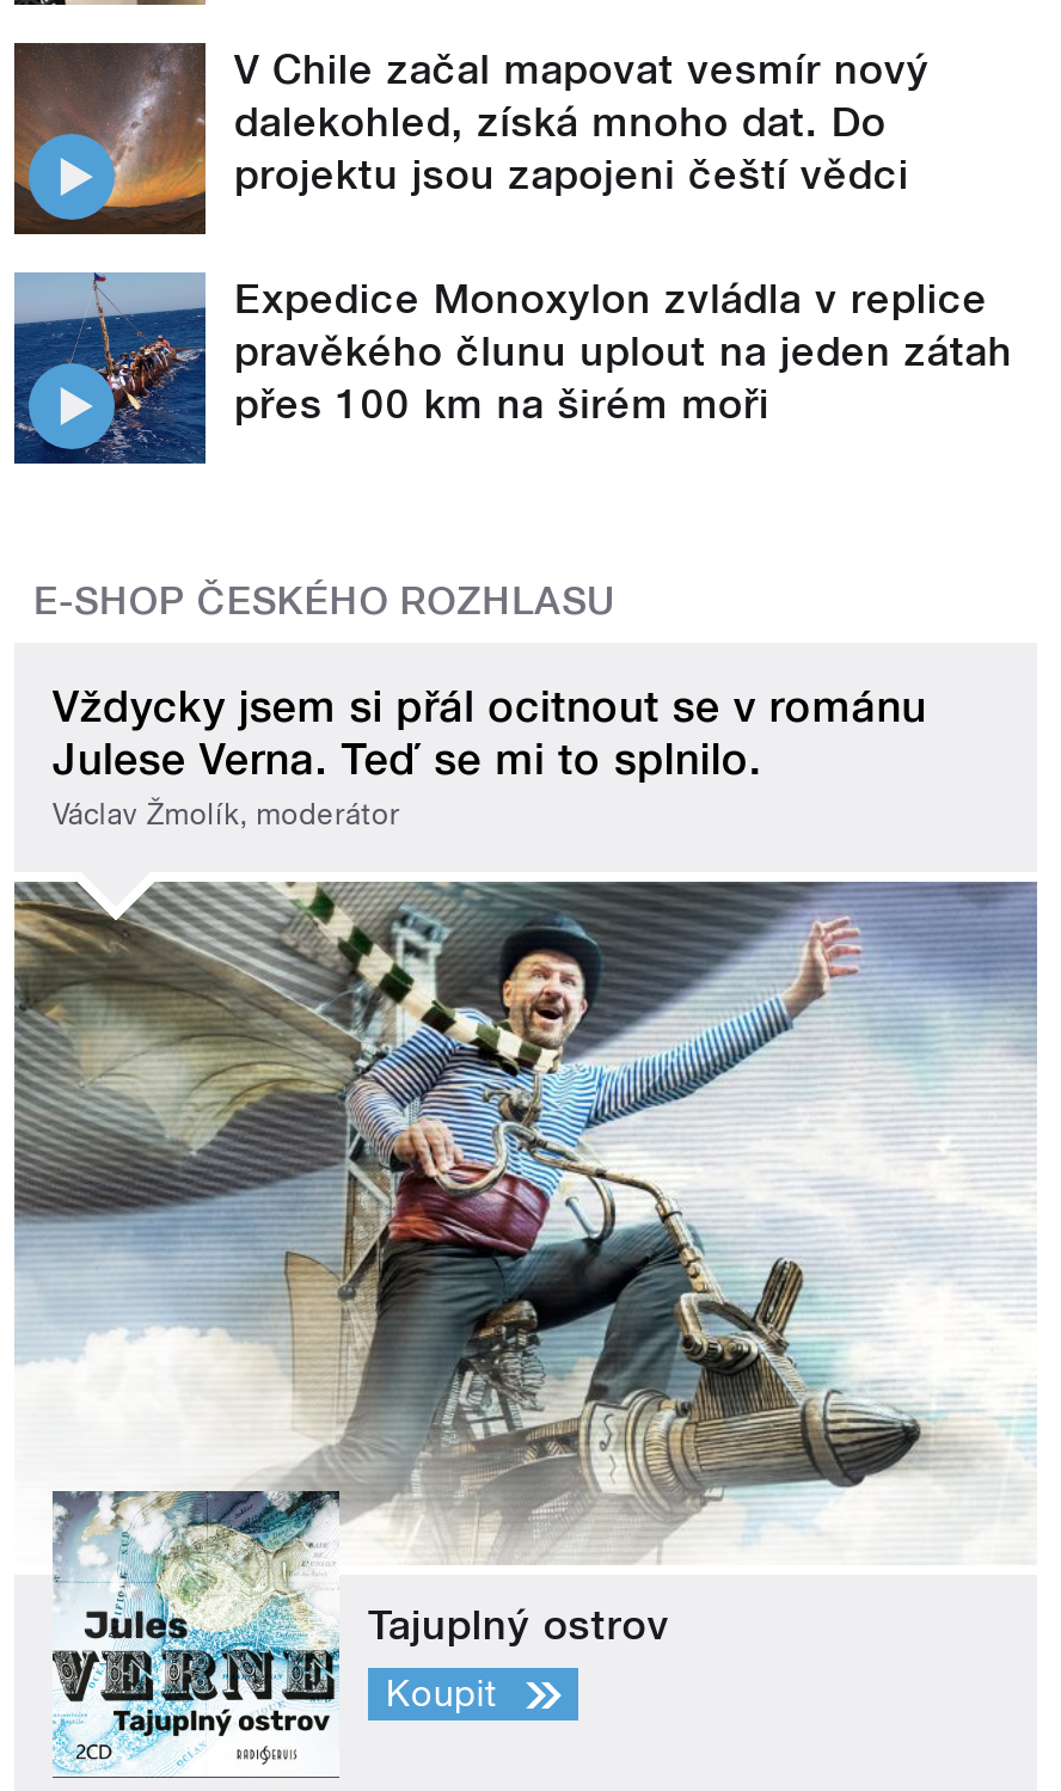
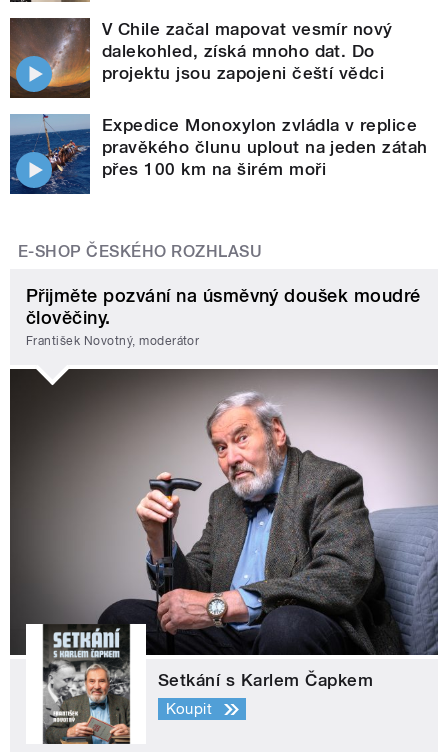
- Vždycky jsem si přál ocitnout se v románu
- Julese Verna. Teď se mi to splnilo.
- Václav Žmolík, moderátor
+ Přijměte pozvání na úsměvný doušek moudré
+ člověčiny.
+ František Novotný, moderátor

- [image]
- Tajuplný ostrov
+ [image]
+ Setkání s Karlem Čapkem
